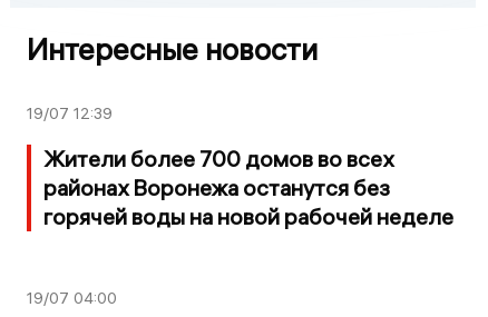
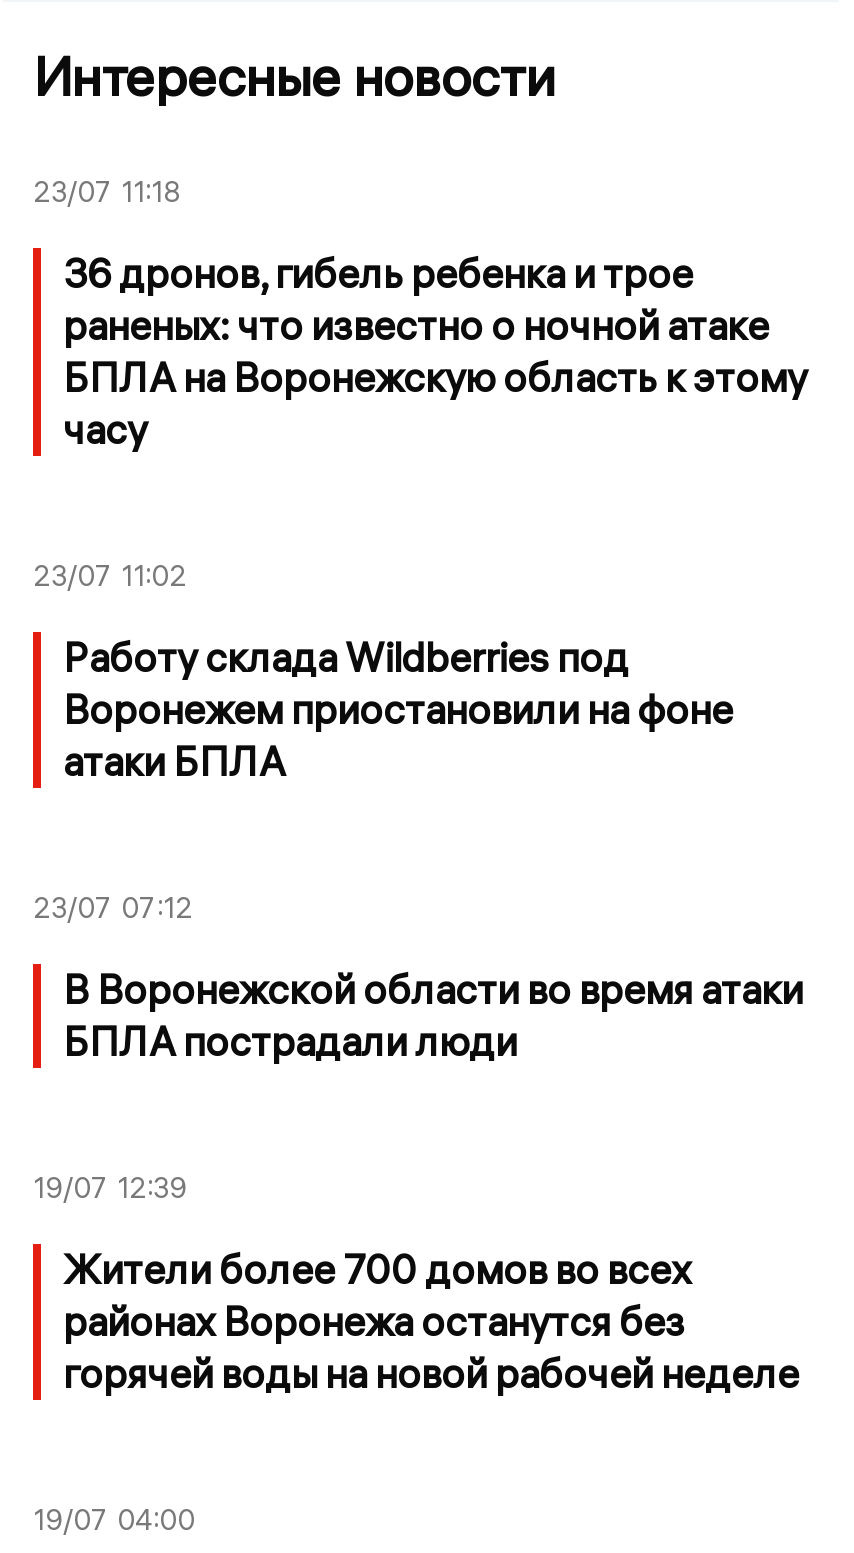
+ 23/07 11:18
+ 36 дронов, гибель ребенка и трое
+ раненых: что известно о ночной атаке
+ БПЛА на Воронежскую область к этому
+ часу
+ 23/07 11:02
+ Работу склада Wildberries под
+ Воронежем приостановили на фоне
+ атаки БПЛА
+ 23/07 07:12
+ В Воронежской области во время атаки
+ БПЛА пострадали люди
